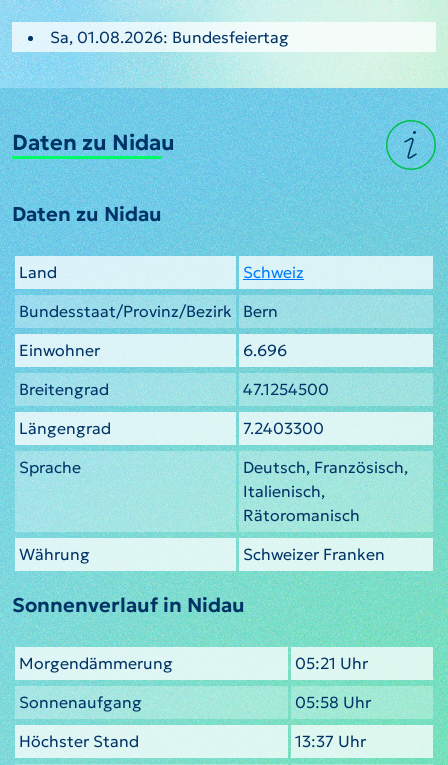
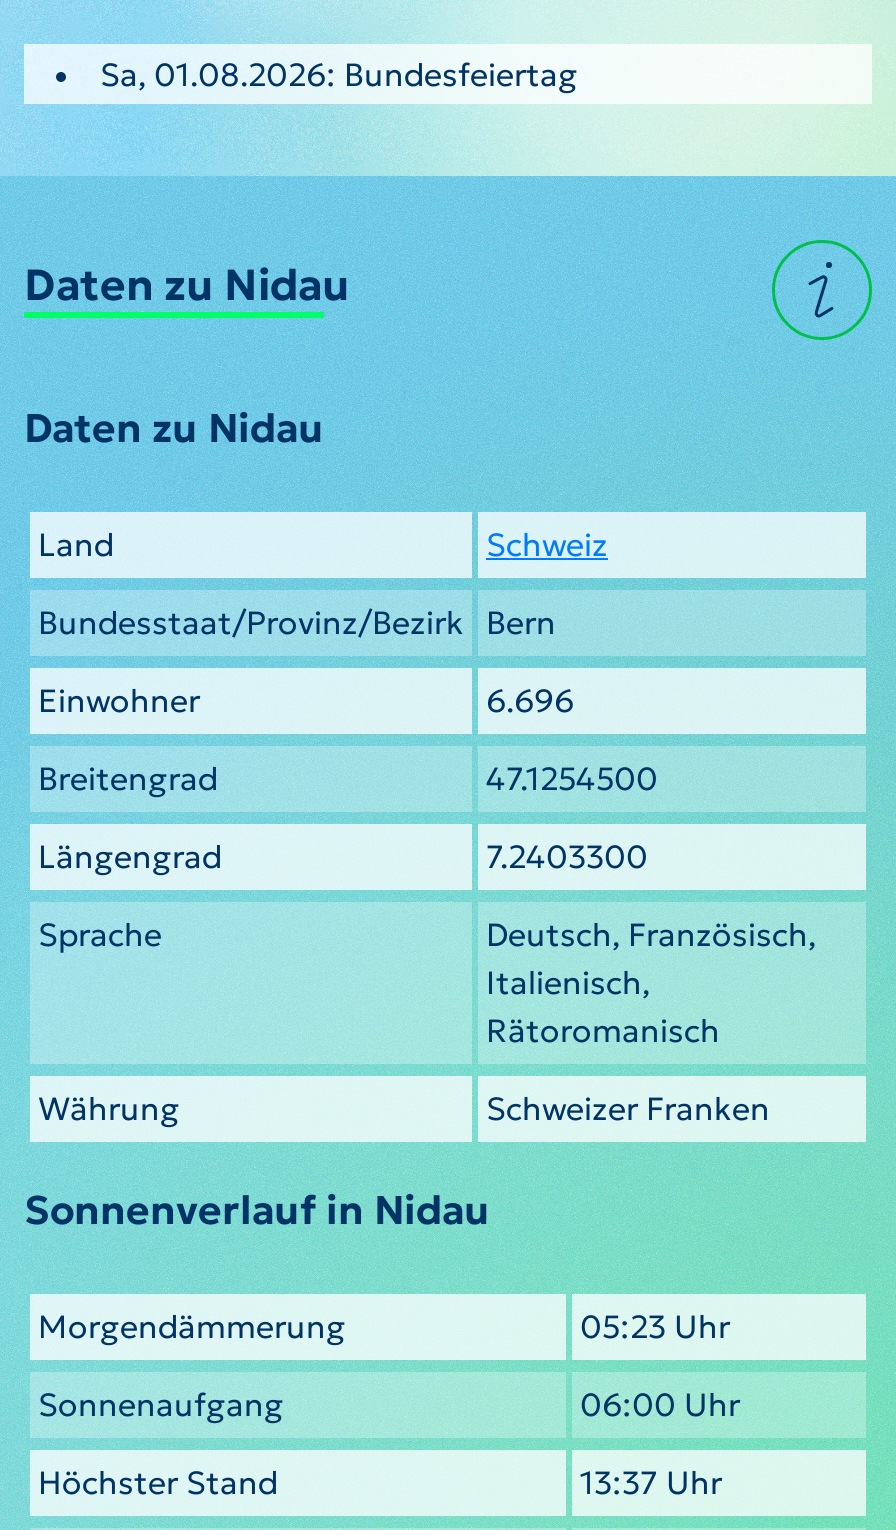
- 05:21 Uhr
+ 05:23 Uhr

- 05:58 Uhr
+ 06:00 Uhr
